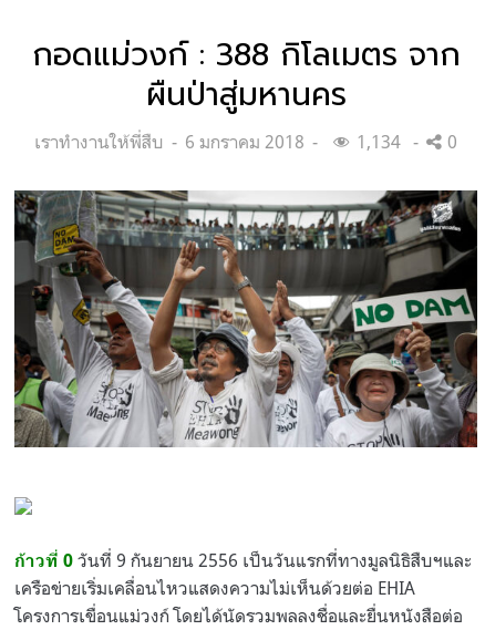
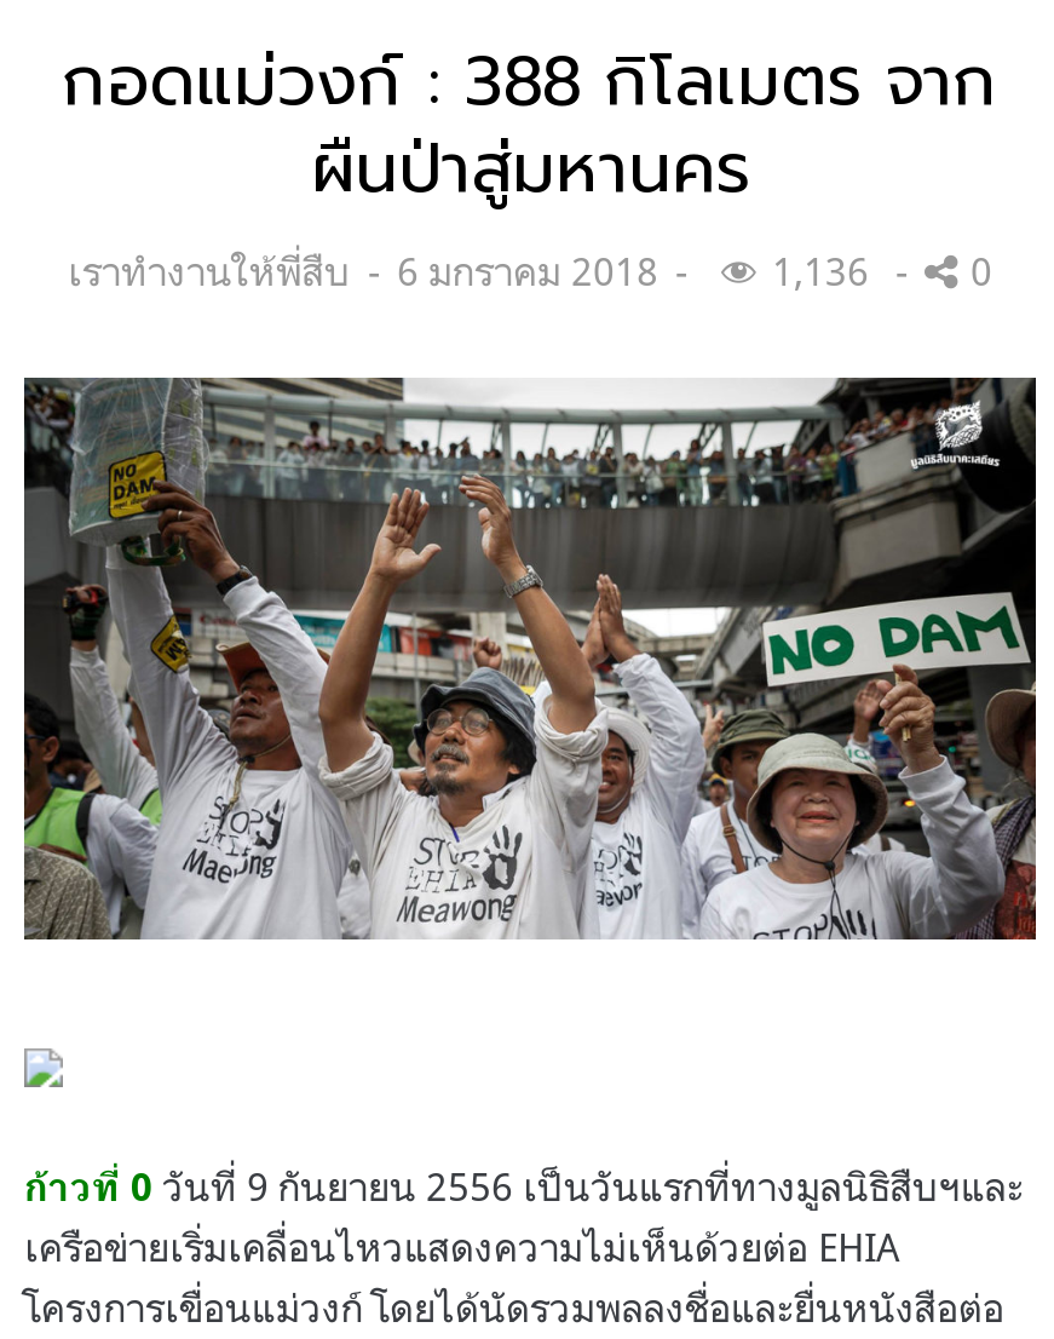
- 1,134
+ 1,136
